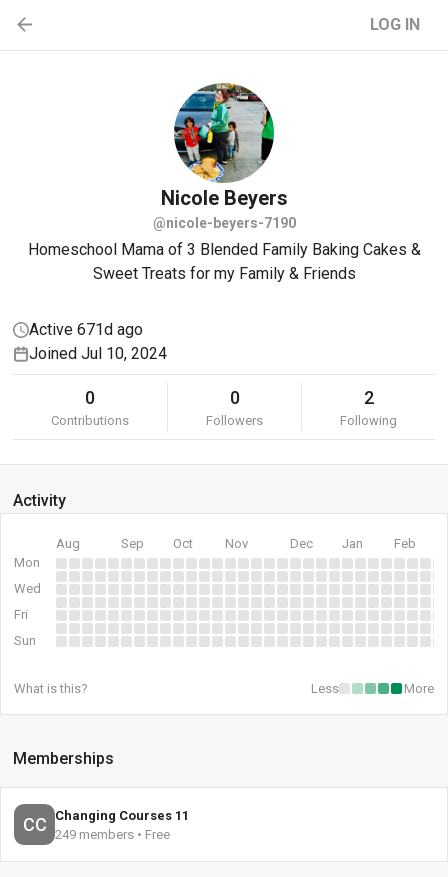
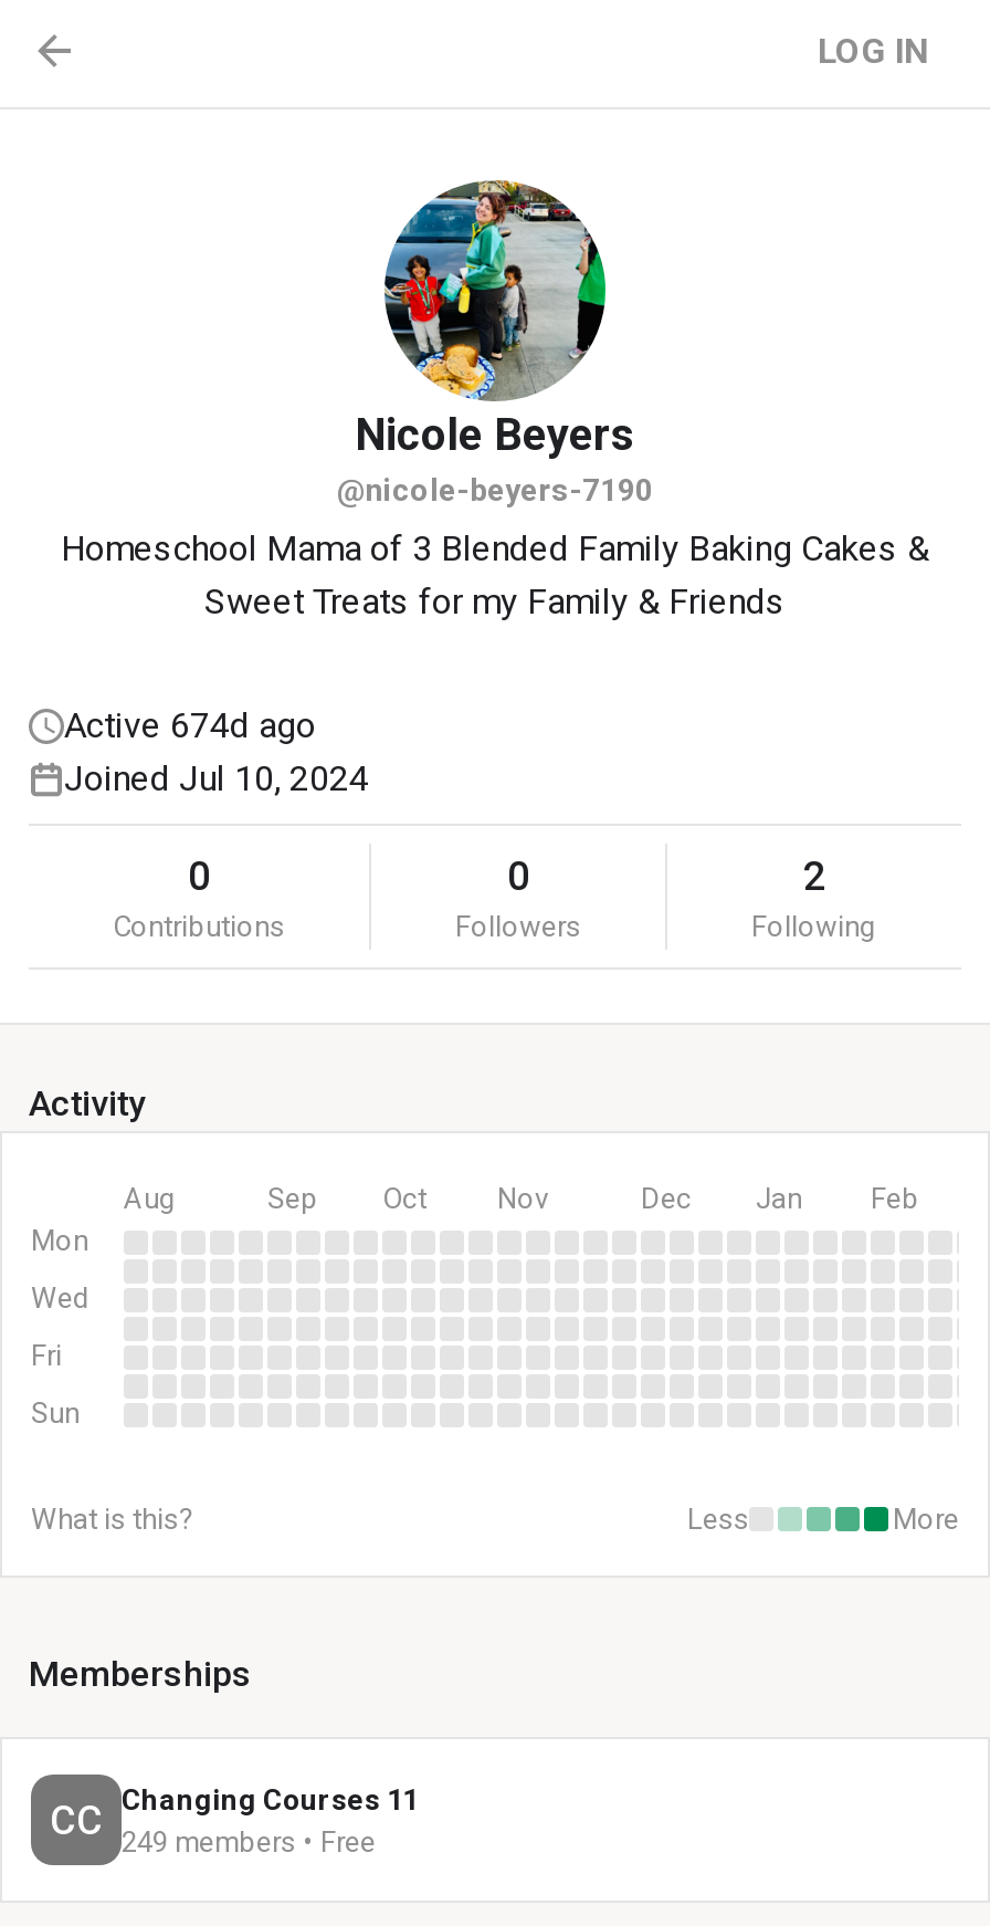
- Active 671d ago
+ Active 674d ago
